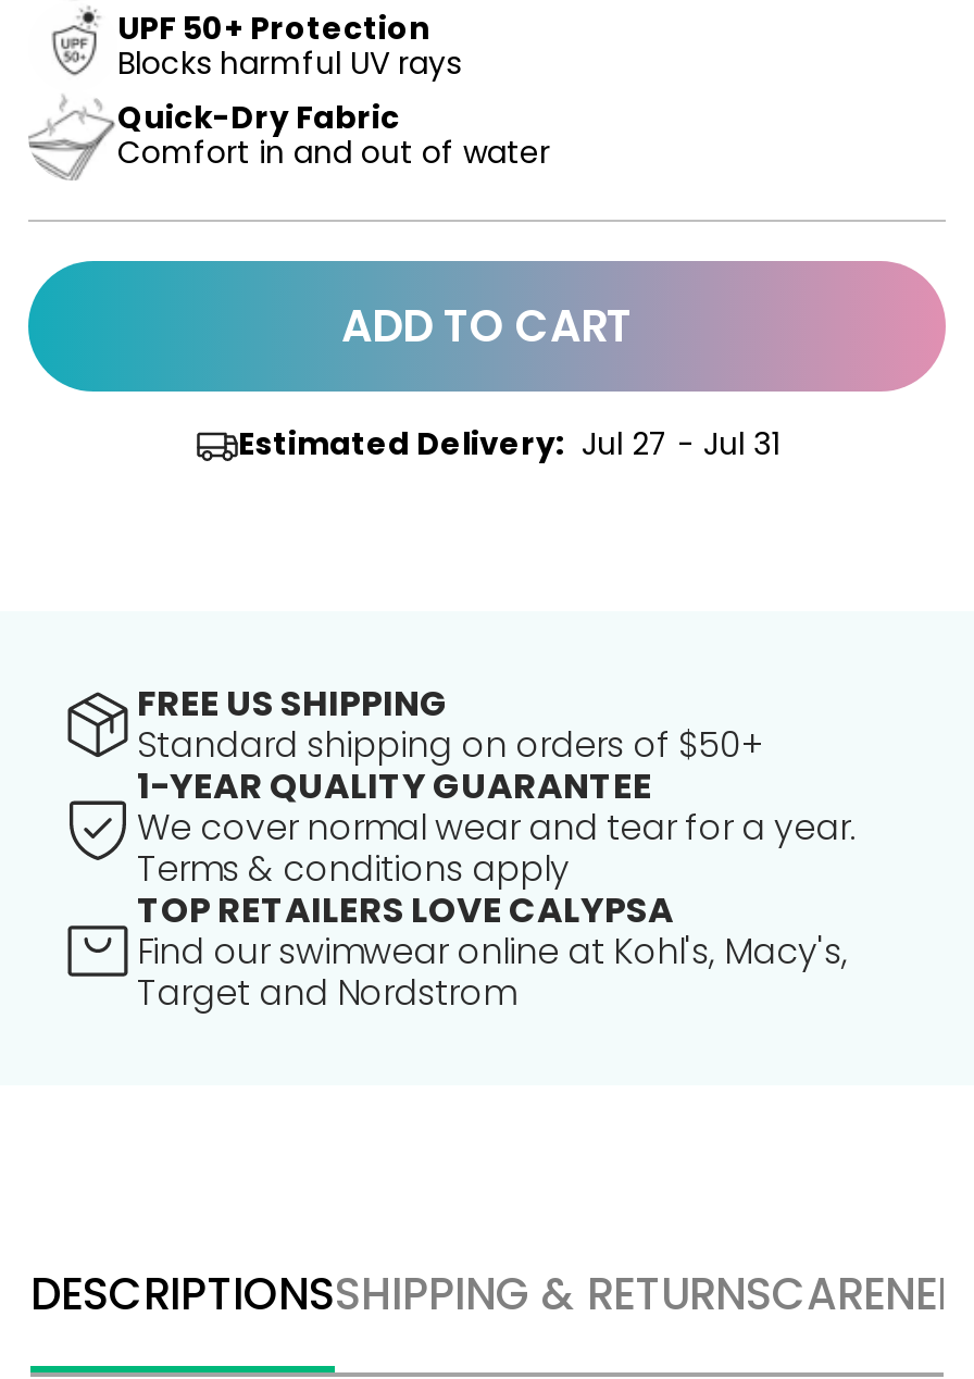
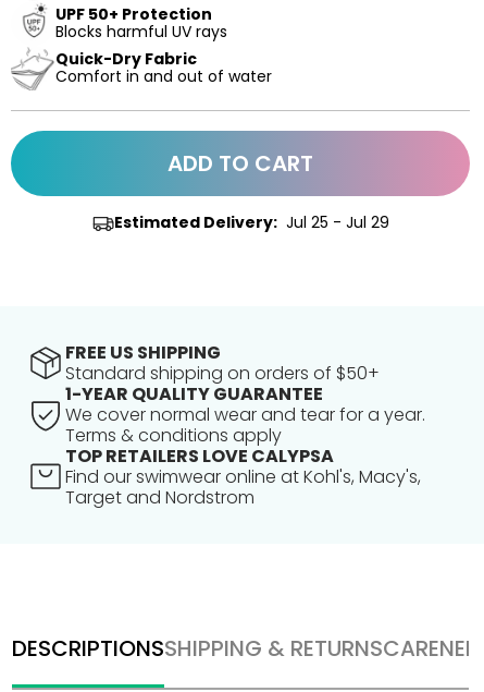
- Estimated Delivery: Jul 27 - Jul 31
+ Estimated Delivery: Jul 25 - Jul 29
